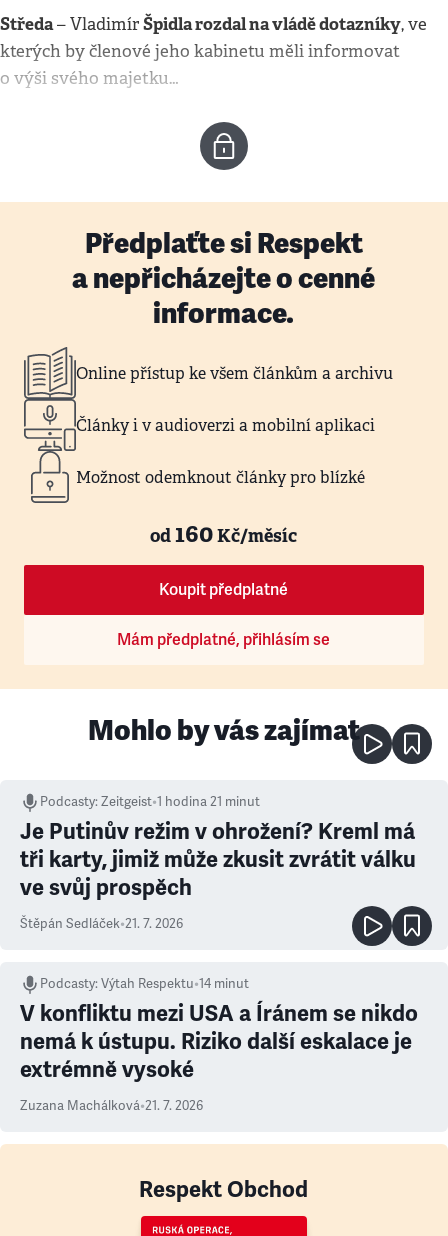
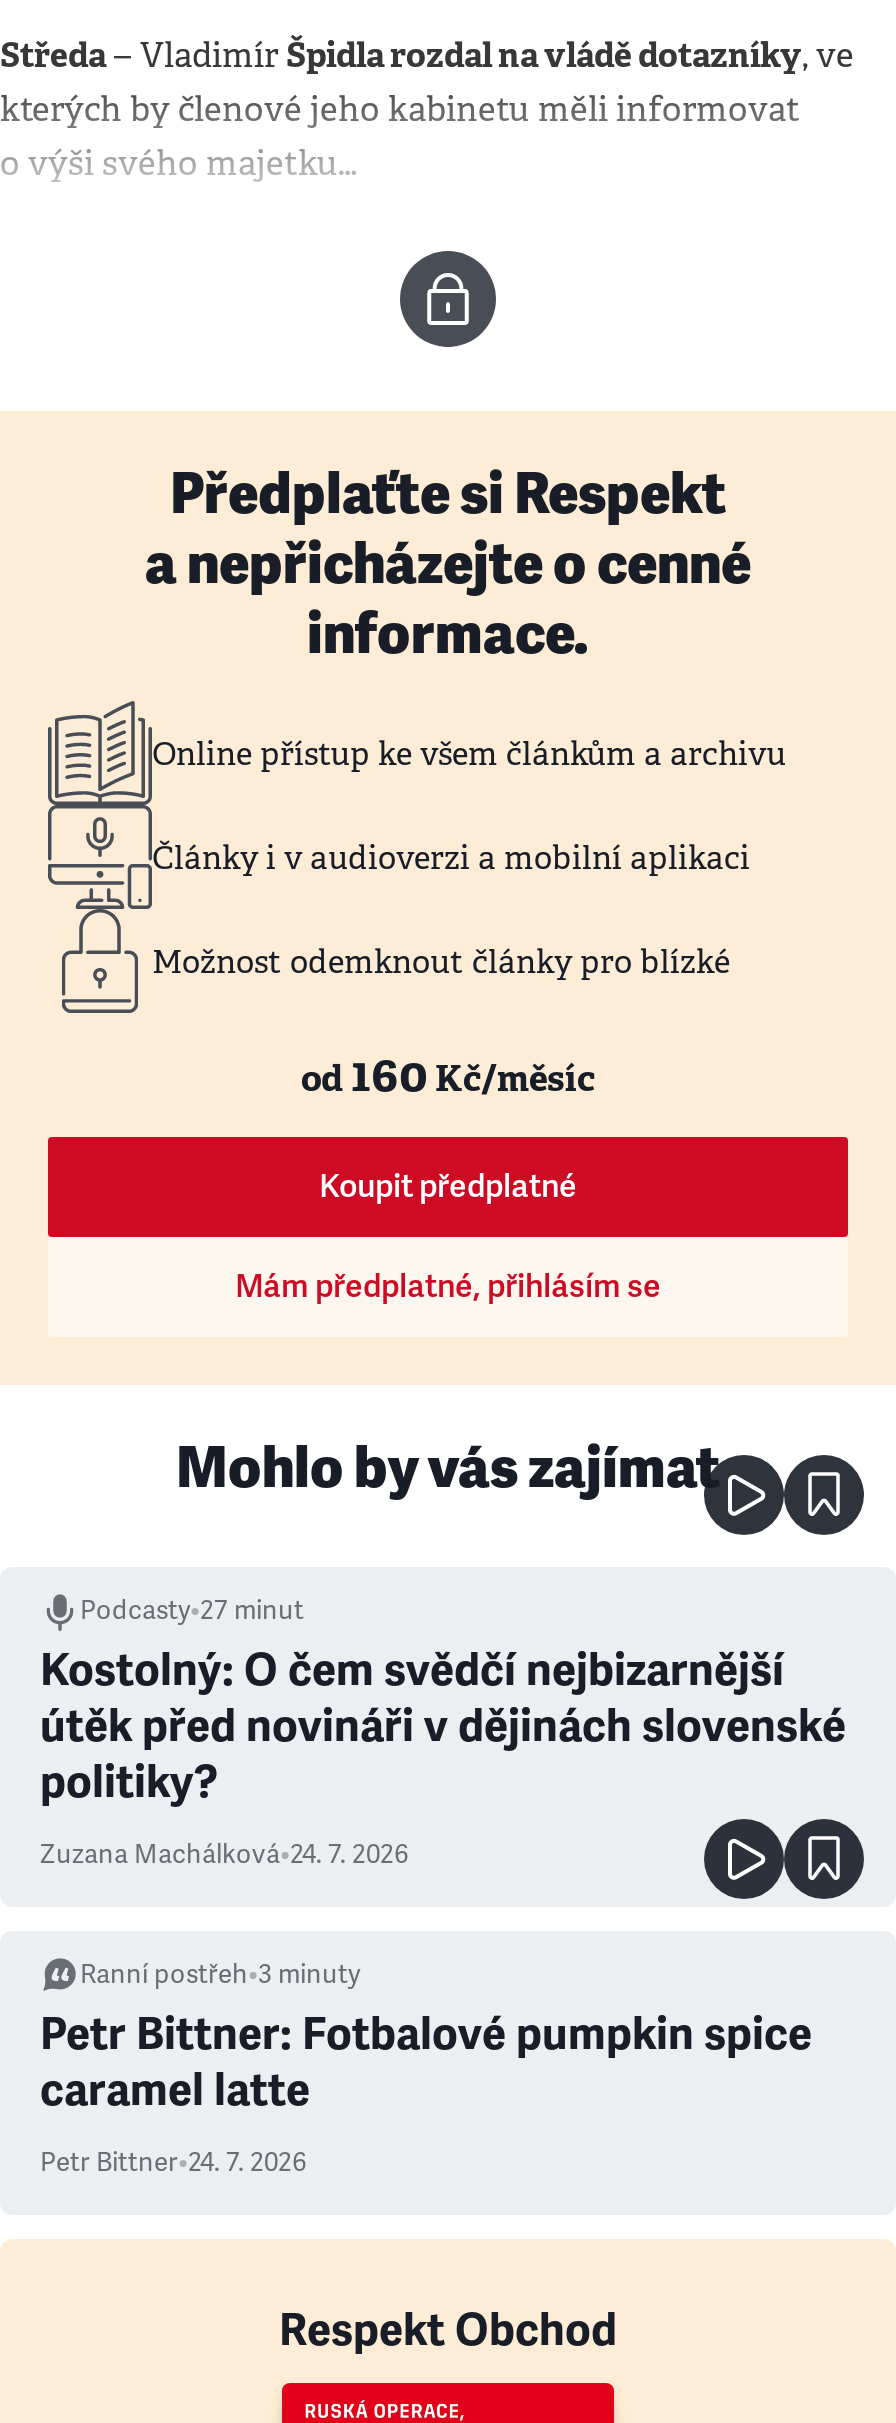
- Podcasty: Zeitgeist•1 hodina 21 minut
- Je Putinův režim v ohrožení? Kreml má
- tři karty, jimiž může zkusit zvrátit válku
- ve svůj prospěch
+ Podcasty•27 minut
+ Kostolný: O čem svědčí nejbizarnější
+ útěk před novináři v dějinách slovenské
+ politiky?

- Štěpán Sedláček•21. 7. 2026
+ Zuzana Machálková•24. 7. 2026

- Podcasty: Výtah Respektu•14 minut
- V konfliktu mezi USA a Íránem se nikdo
- nemá k ústupu. Riziko další eskalace je
- extrémně vysoké
+ Ranní postřeh•3 minuty
+ Petr Bittner: Fotbalové pumpkin spice
+ caramel latte

- Zuzana Machálková•21. 7. 2026
+ Petr Bittner•24. 7. 2026
